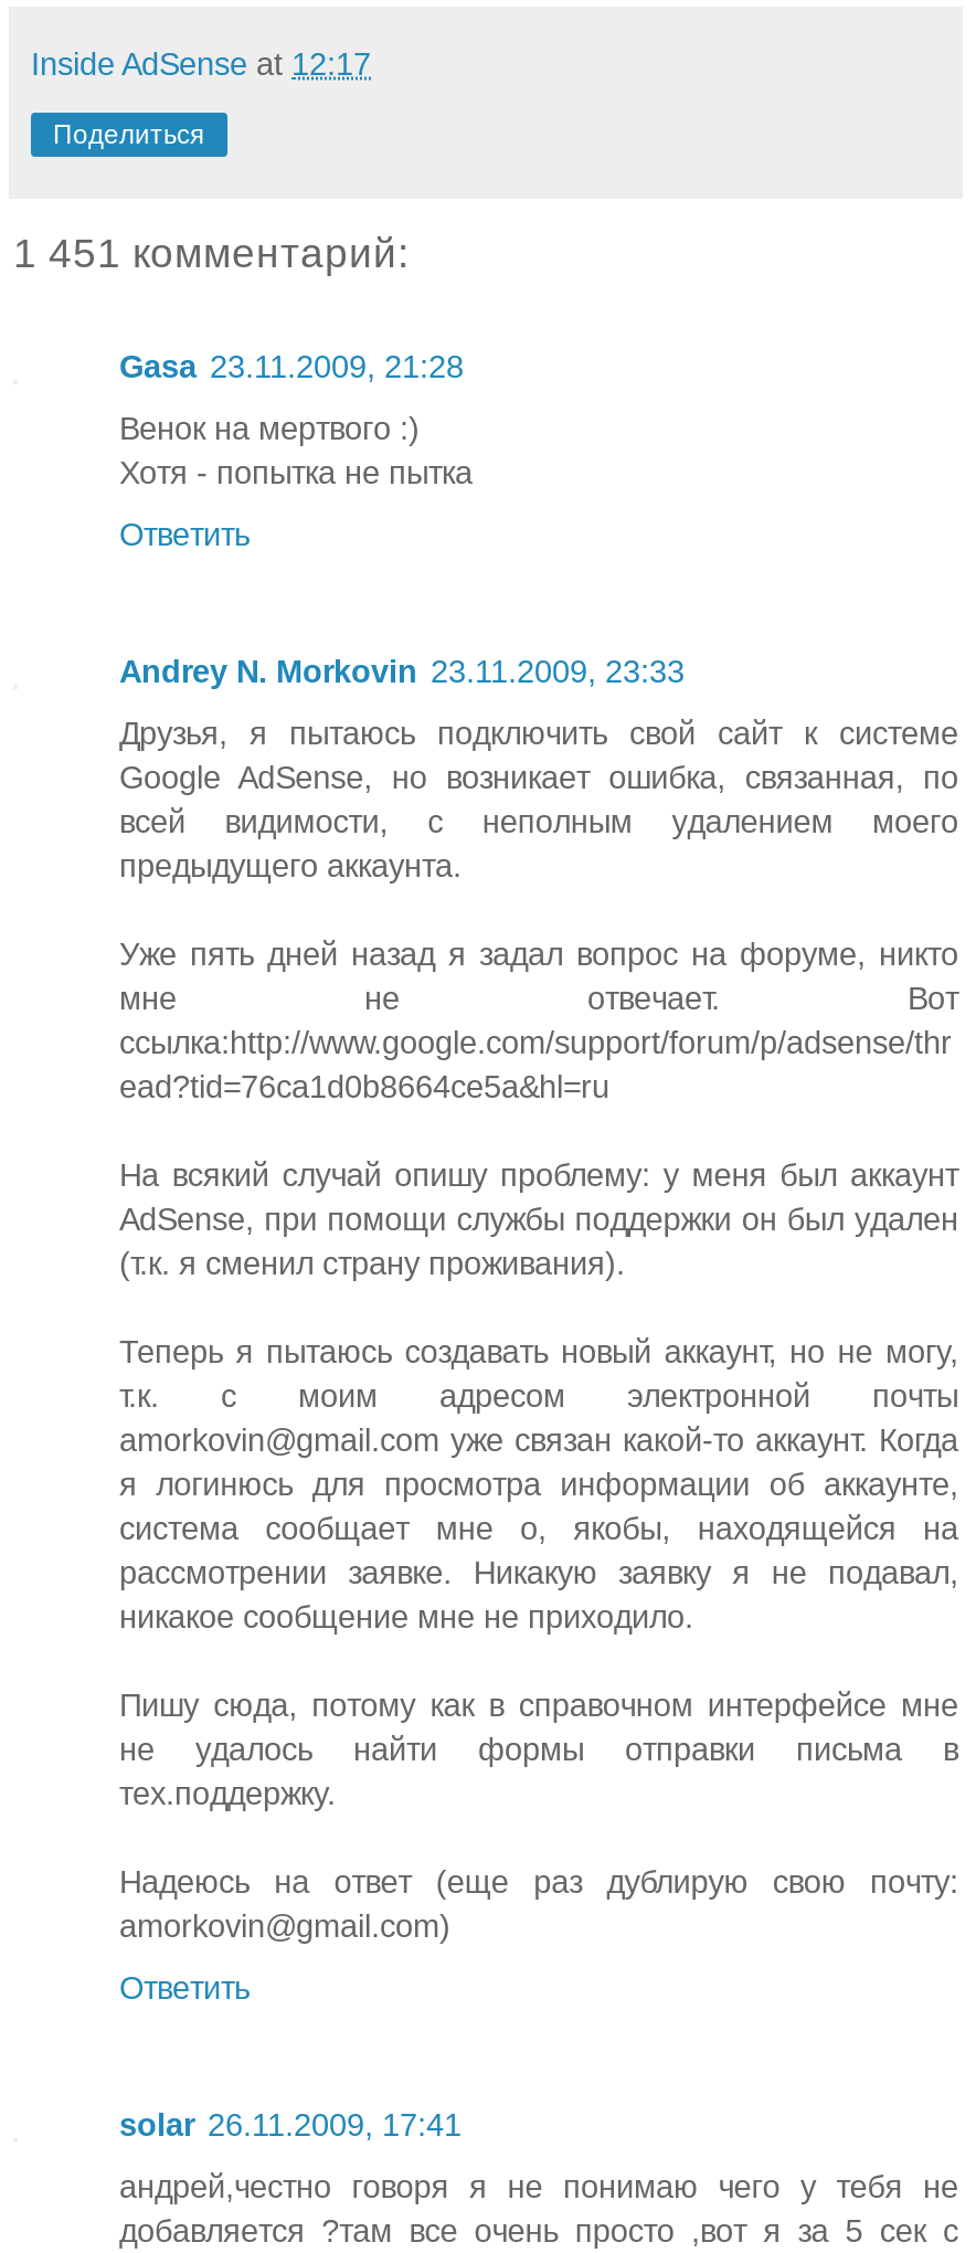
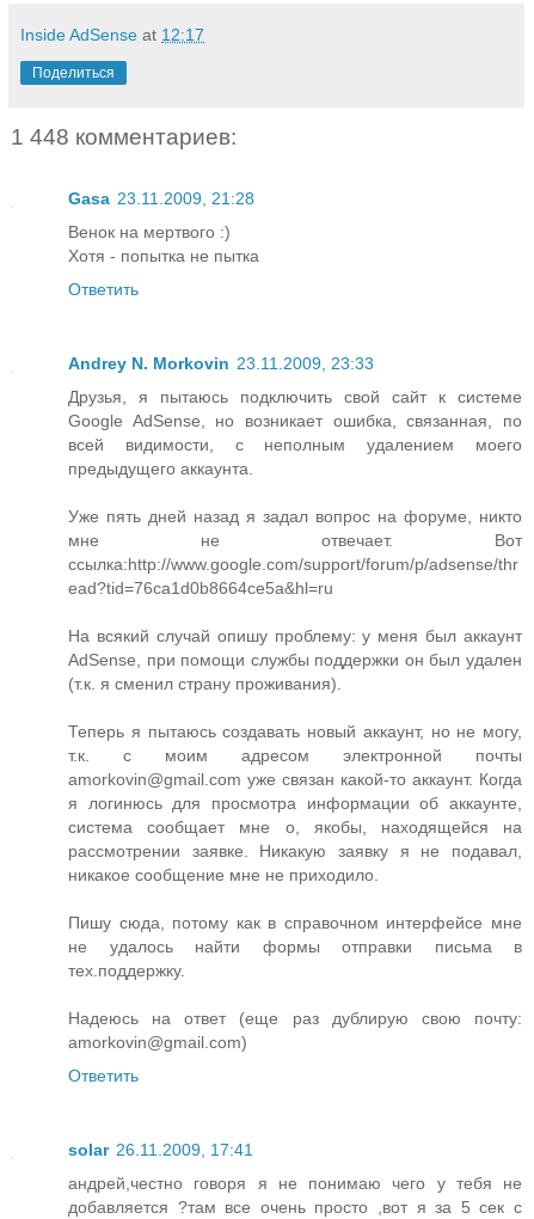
- 1 451 комментарий:
+ 1 448 комментариев:
